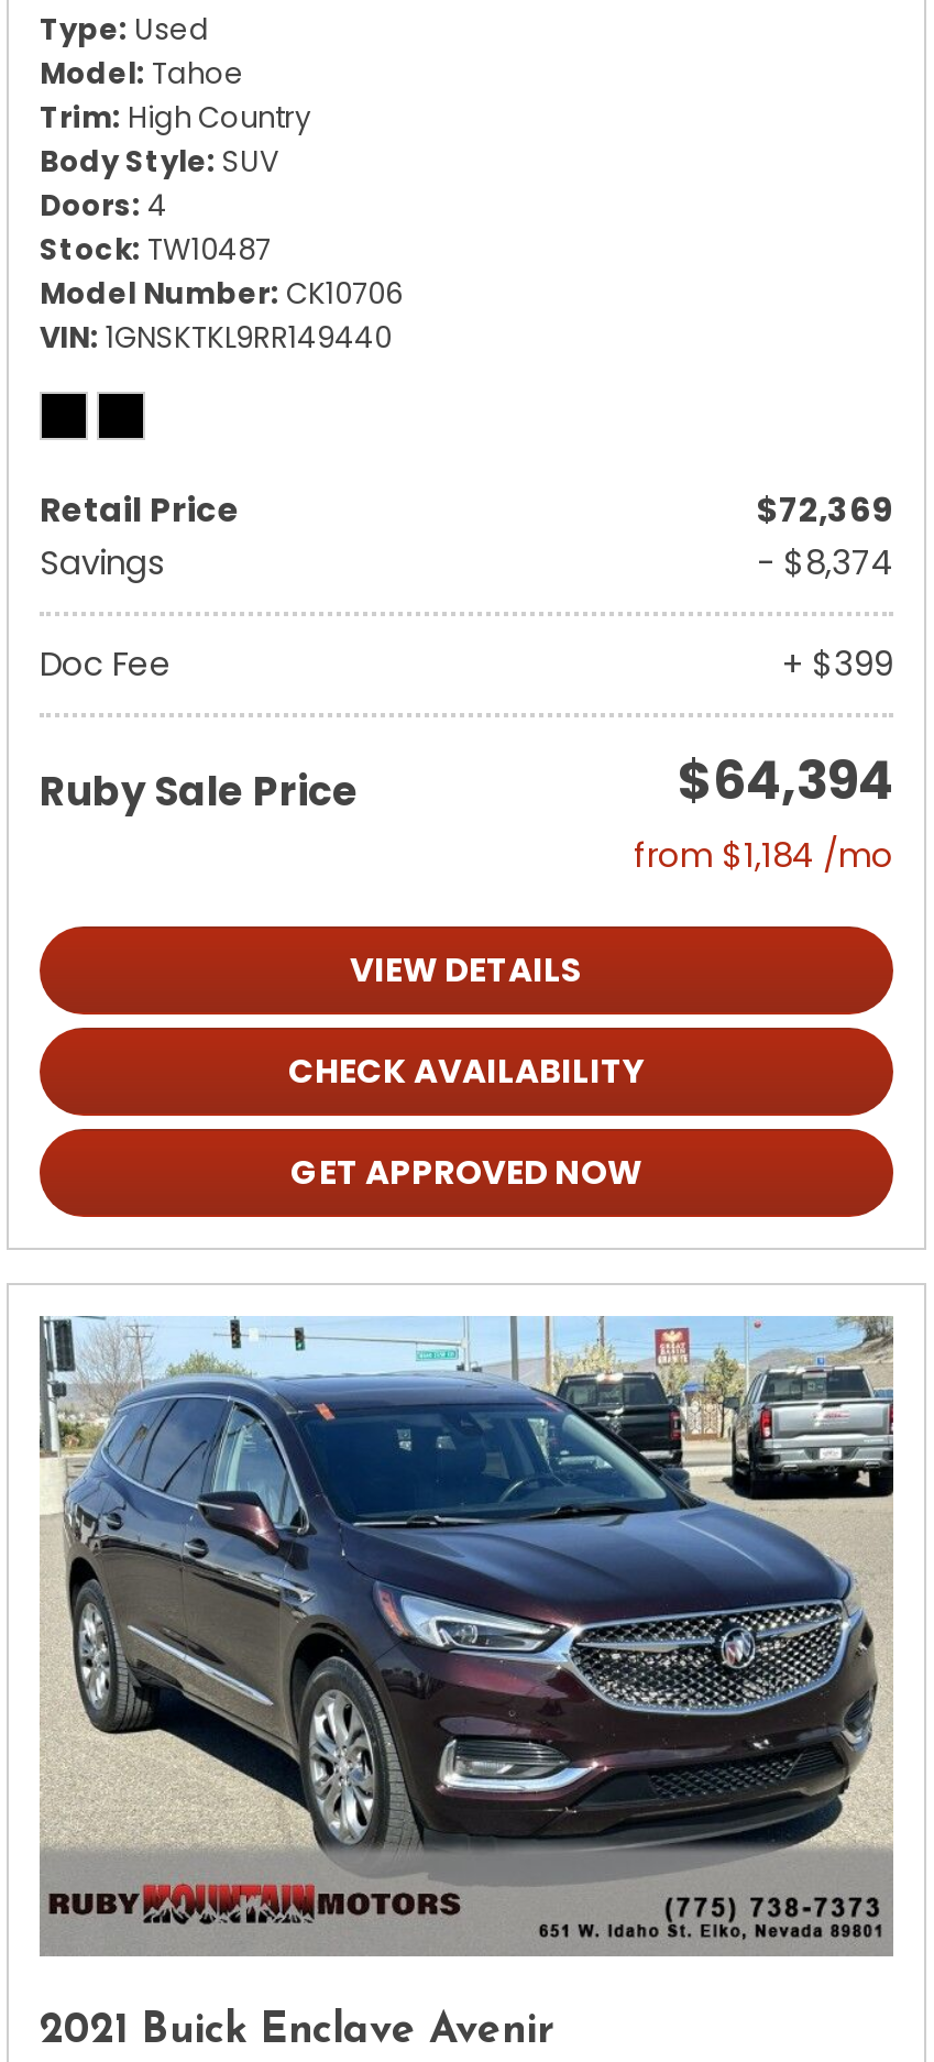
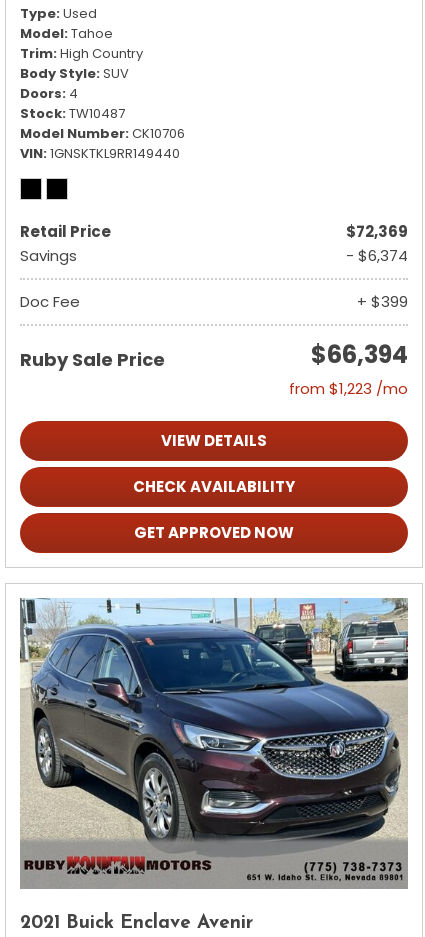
- - $8,374
+ - $6,374

- $64,394
+ $66,394

- from $1,184 /mo
+ from $1,223 /mo
